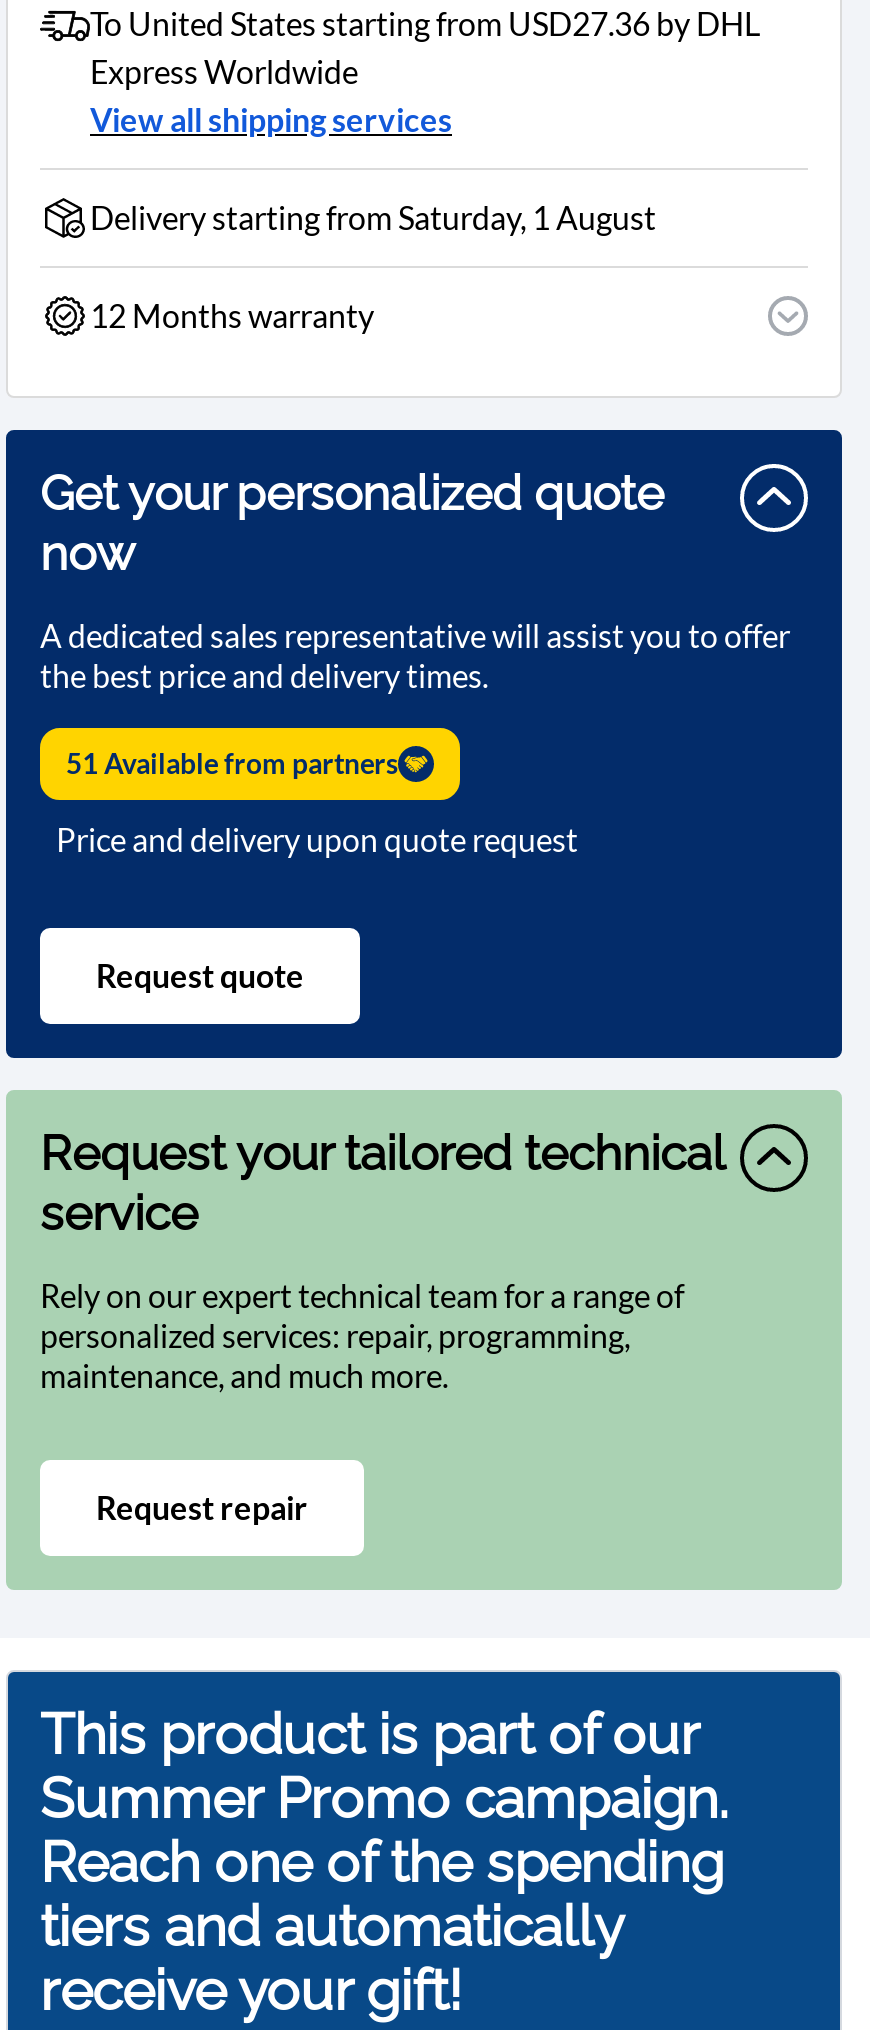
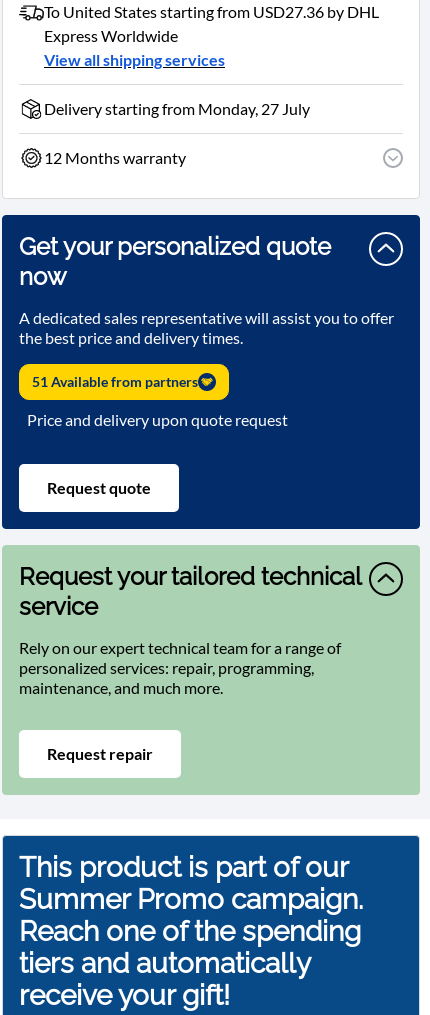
- Delivery starting from Saturday, 1 August
+ Delivery starting from Monday, 27 July
